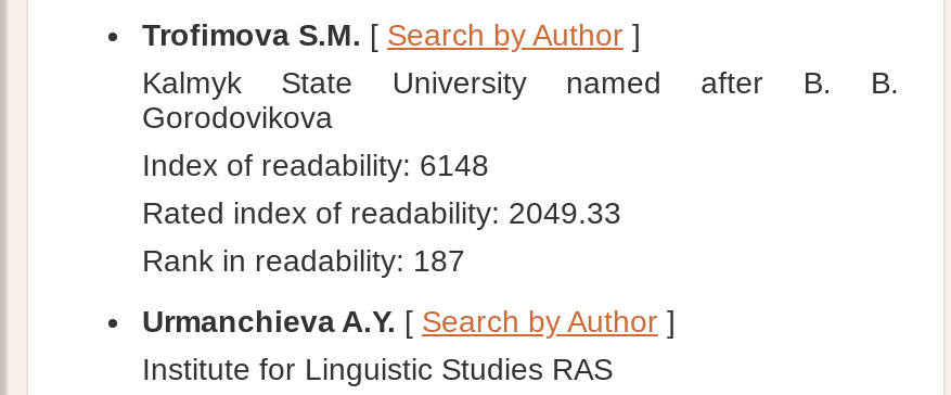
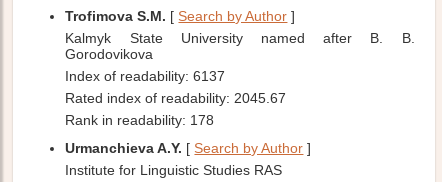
- Index of readability: 6148
+ Index of readability: 6137

- Rated index of readability: 2049.33
+ Rated index of readability: 2045.67

- Rank in readability: 187
+ Rank in readability: 178
